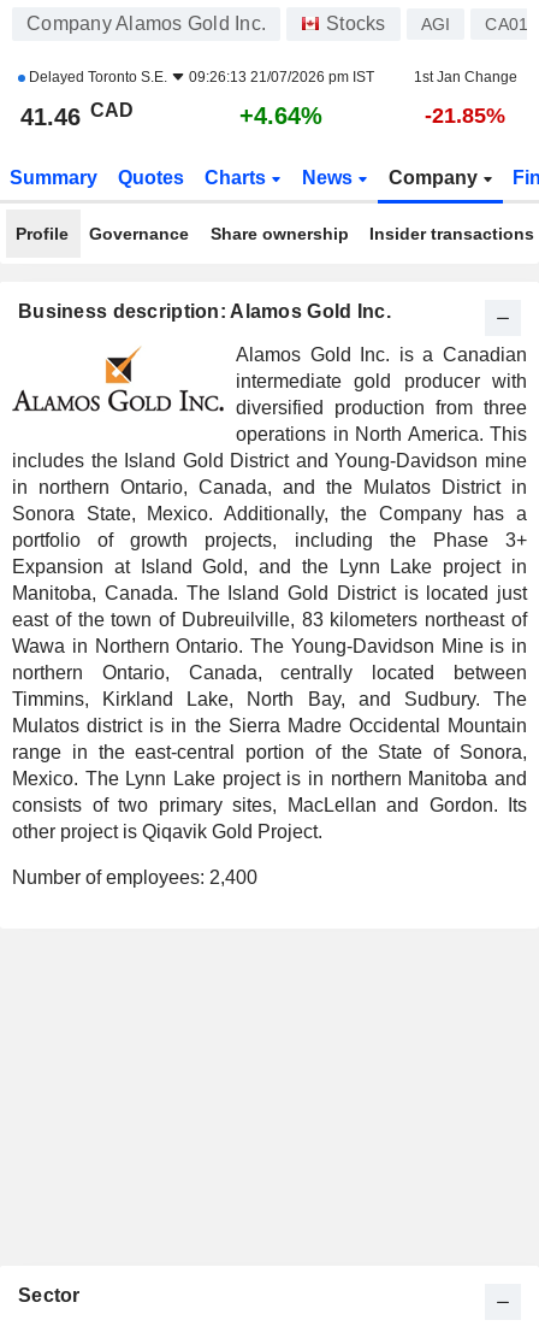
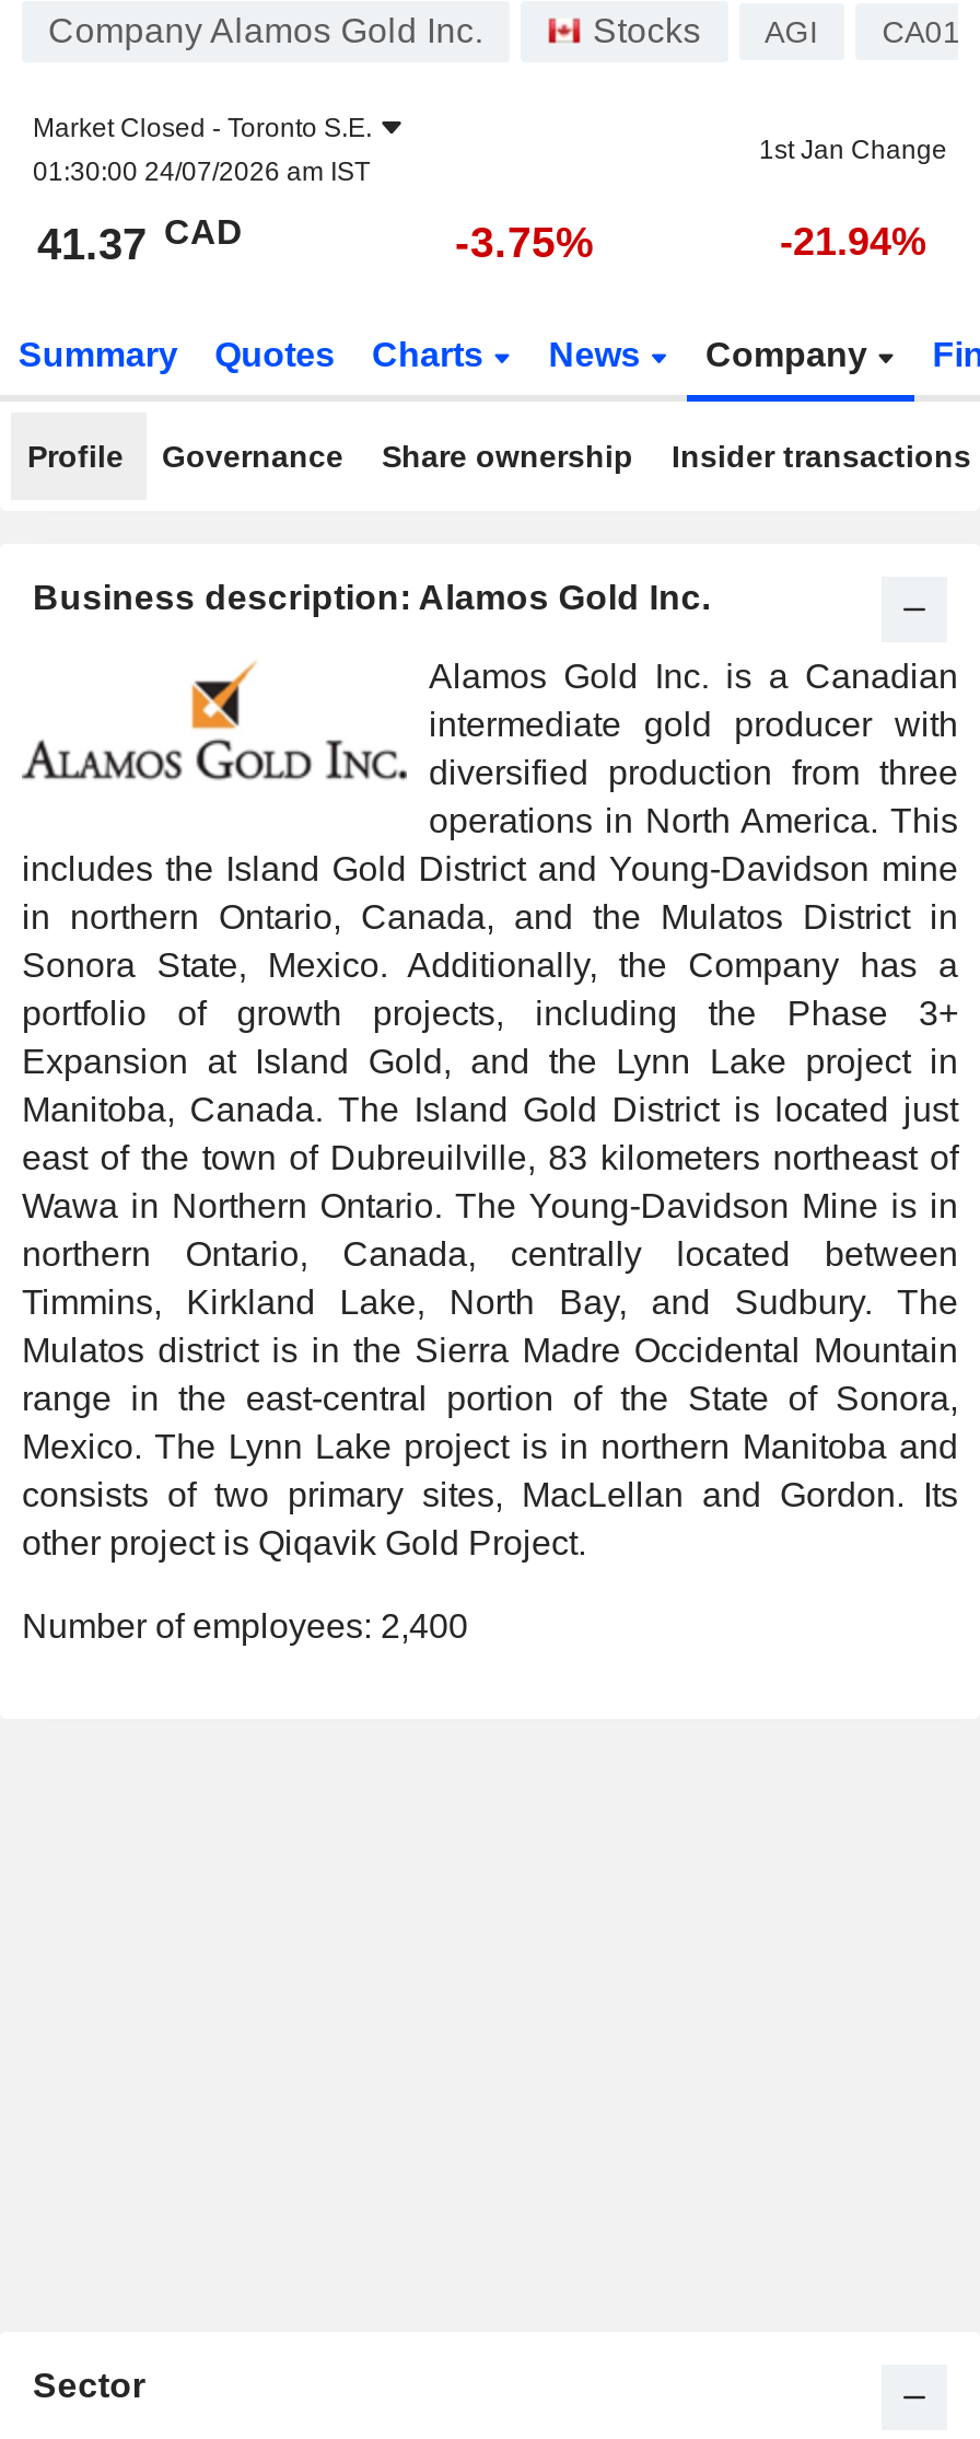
- Delayed Toronto S.E.
- 09:26:13 21/07/2026 pm IST
+ Market Closed - Toronto S.E.
+ 01:30:00 24/07/2026 am IST

- 41.46 CAD
+ 41.37 CAD

- +4.64%
+ -3.75%

- -21.85%
+ -21.94%
